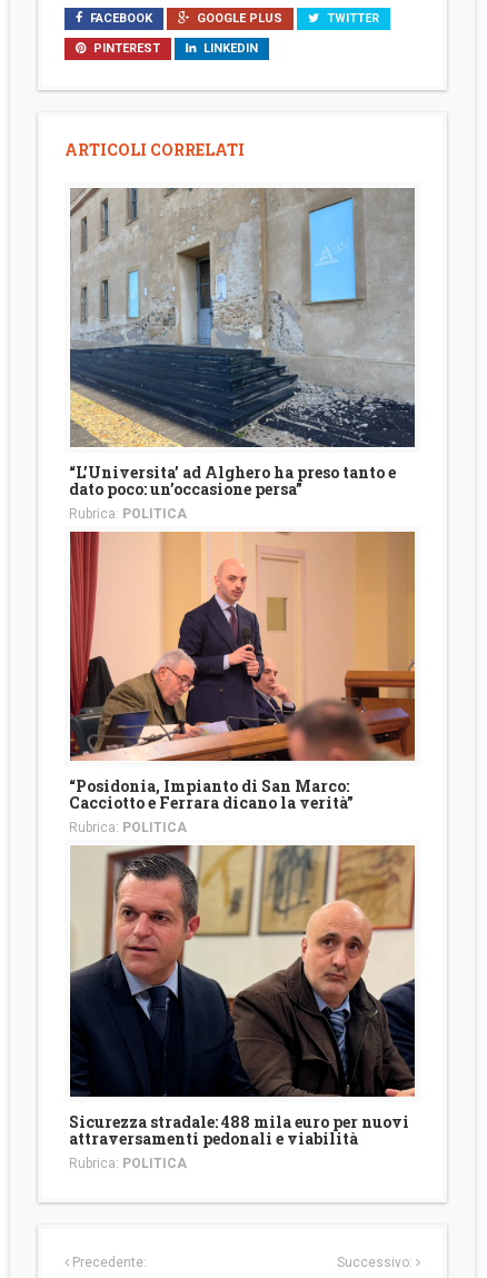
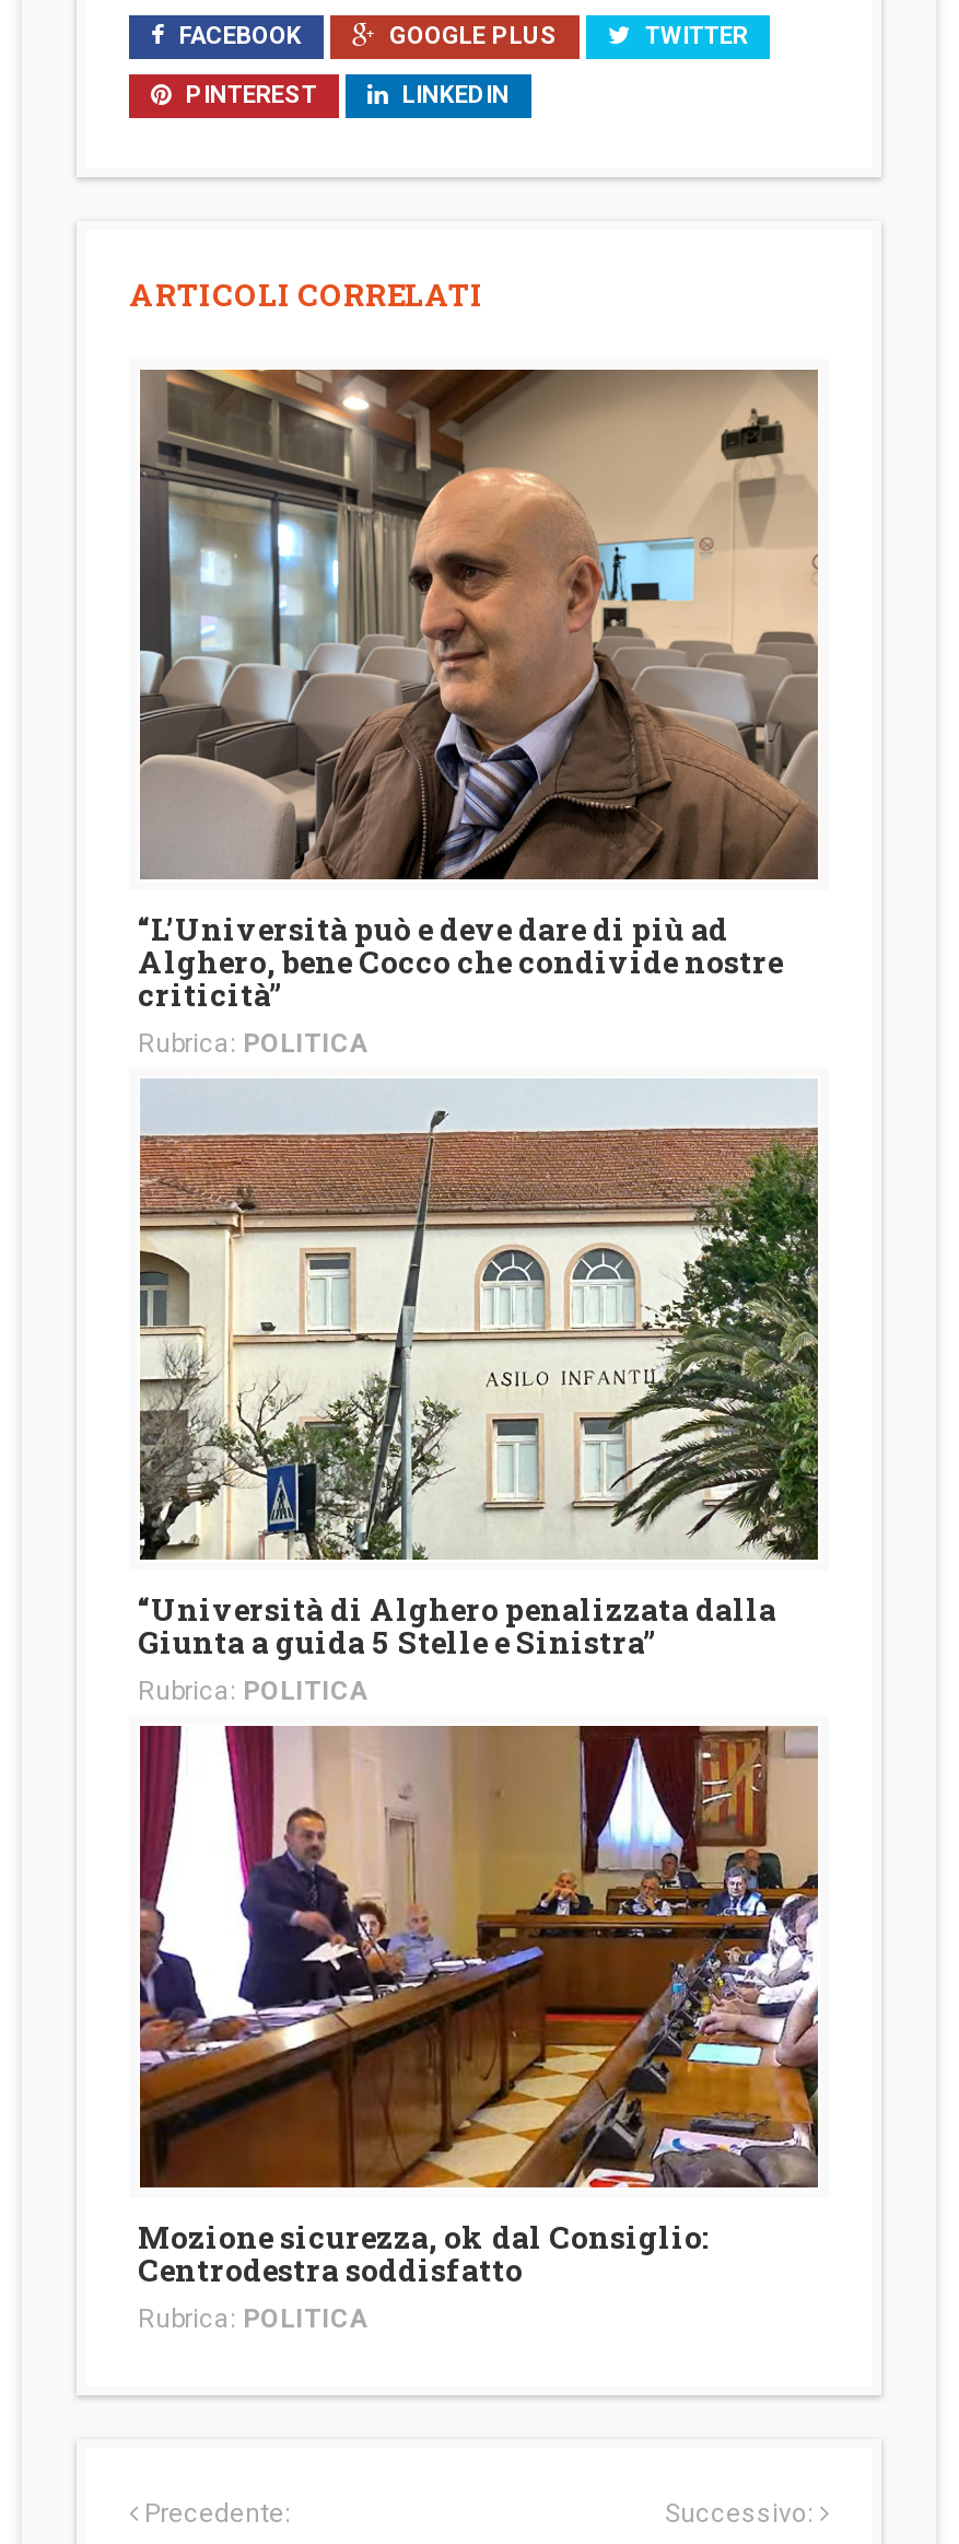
- [image]
- “L’Universita’ ad Alghero ha preso tanto e
- dato poco: un’occasione persa”
+ [image]
+ “L’Università può e deve dare di più ad
+ Alghero, bene Cocco che condivide nostre
+ criticità”

- [image]
- “Posidonia, Impianto di San Marco:
- Cacciotto e Ferrara dicano la verità”
+ [image]
+ “Università di Alghero penalizzata dalla
+ Giunta a guida 5 Stelle e Sinistra”

- [image]
- Sicurezza stradale: 488 mila euro per nuovi
- attraversamenti pedonali e viabilità
+ [image]
+ Mozione sicurezza, ok dal Consiglio:
+ Centrodestra soddisfatto
